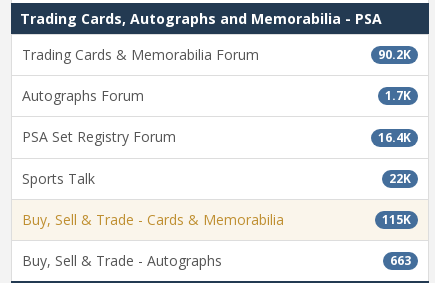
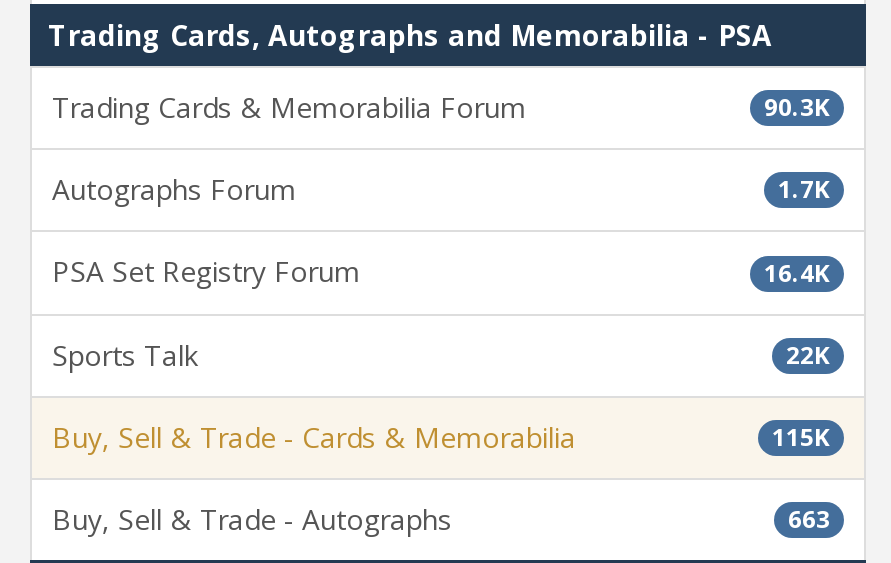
- 90.2K
+ 90.3K
